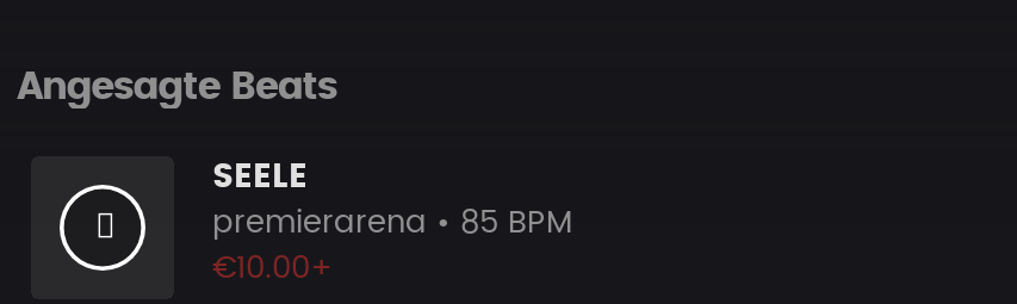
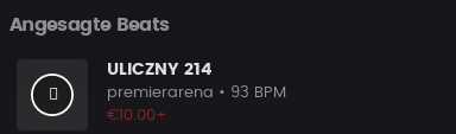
- SEELE
- premierarena • 85 BPM
+ ULICZNY 214
+ premierarena • 93 BPM
